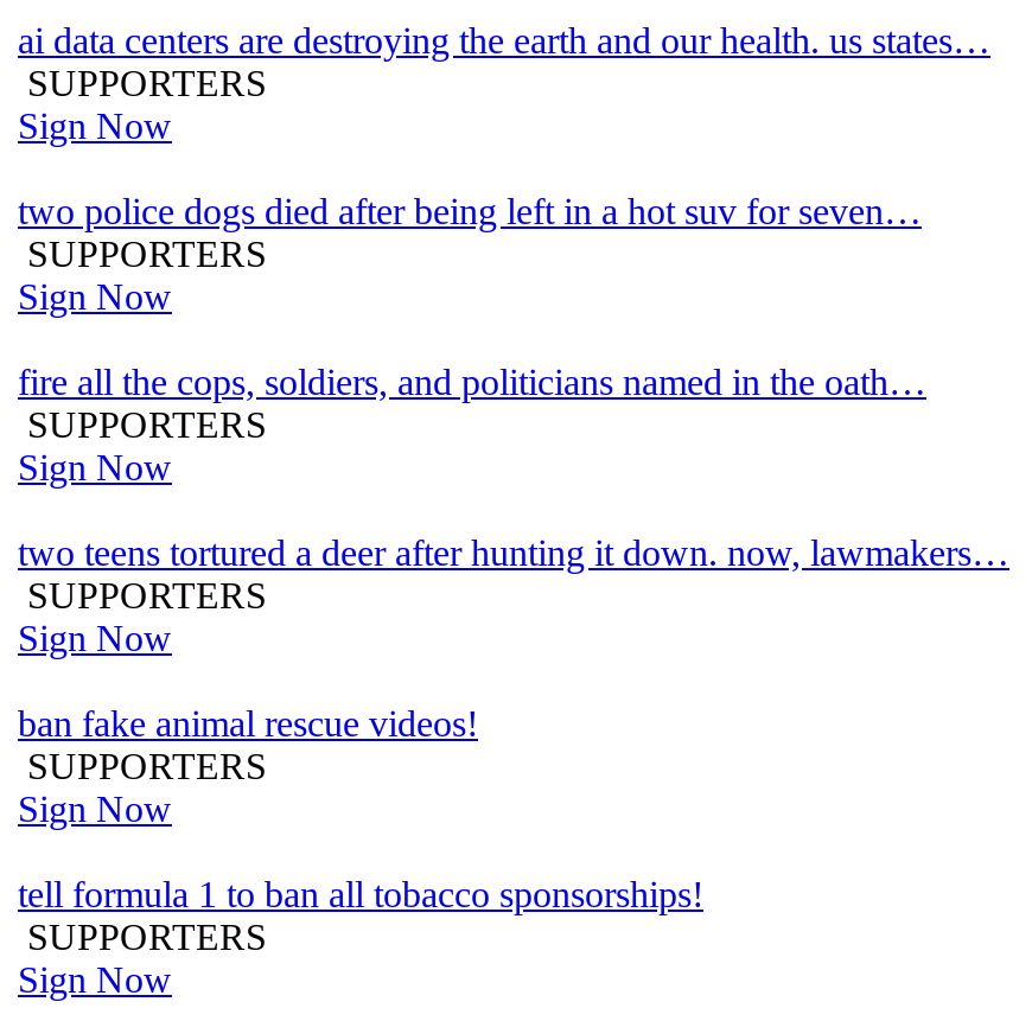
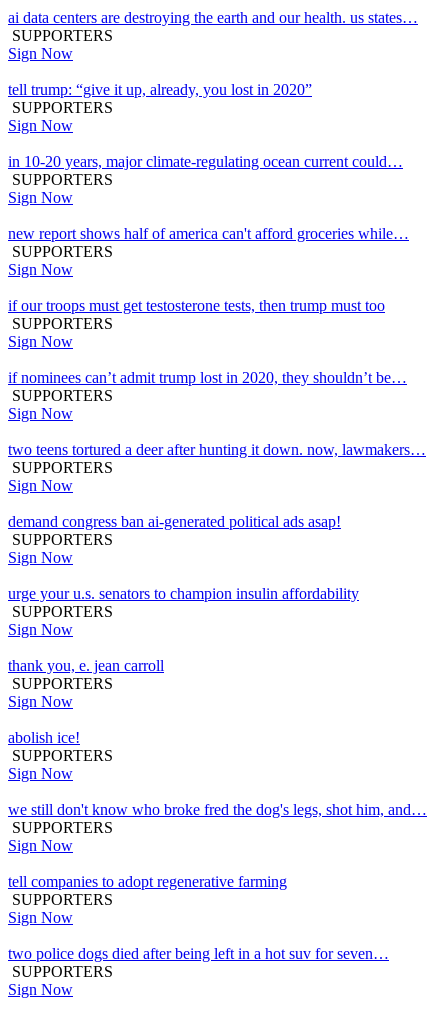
+ tell trump: “give it up, already, you lost in 2020”

moved down: two police dogs died after being left in a hot suv for seven…

- fire all the cops, soldiers, and politicians named in the oath…
+ in 10-20 years, major climate-regulating ocean current could…
+ SUPPORTERS
+ Sign Now
+ new report shows half of america can't afford groceries while…
+ SUPPORTERS
+ Sign Now
+ if our troops must get testosterone tests, then trump must too
+ SUPPORTERS
+ Sign Now
+ if nominees can’t admit trump lost in 2020, they shouldn’t be…

- ban fake animal rescue videos!
+ demand congress ban ai-generated political ads asap!

- tell formula 1 to ban all tobacco sponsorships!
+ urge your u.s. senators to champion insulin affordability
+ SUPPORTERS
+ Sign Now
+ thank you, e. jean carroll
+ SUPPORTERS
+ Sign Now
+ abolish ice!
+ SUPPORTERS
+ Sign Now
+ we still don't know who broke fred the dog's legs, shot him, and…
+ SUPPORTERS
+ Sign Now
+ tell companies to adopt regenerative farming
+ SUPPORTERS
+ Sign Now
